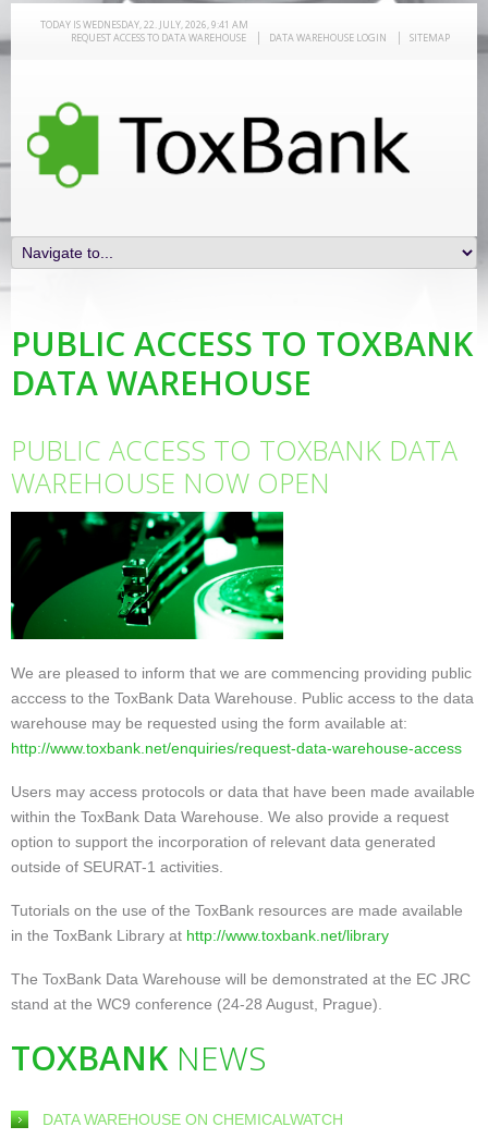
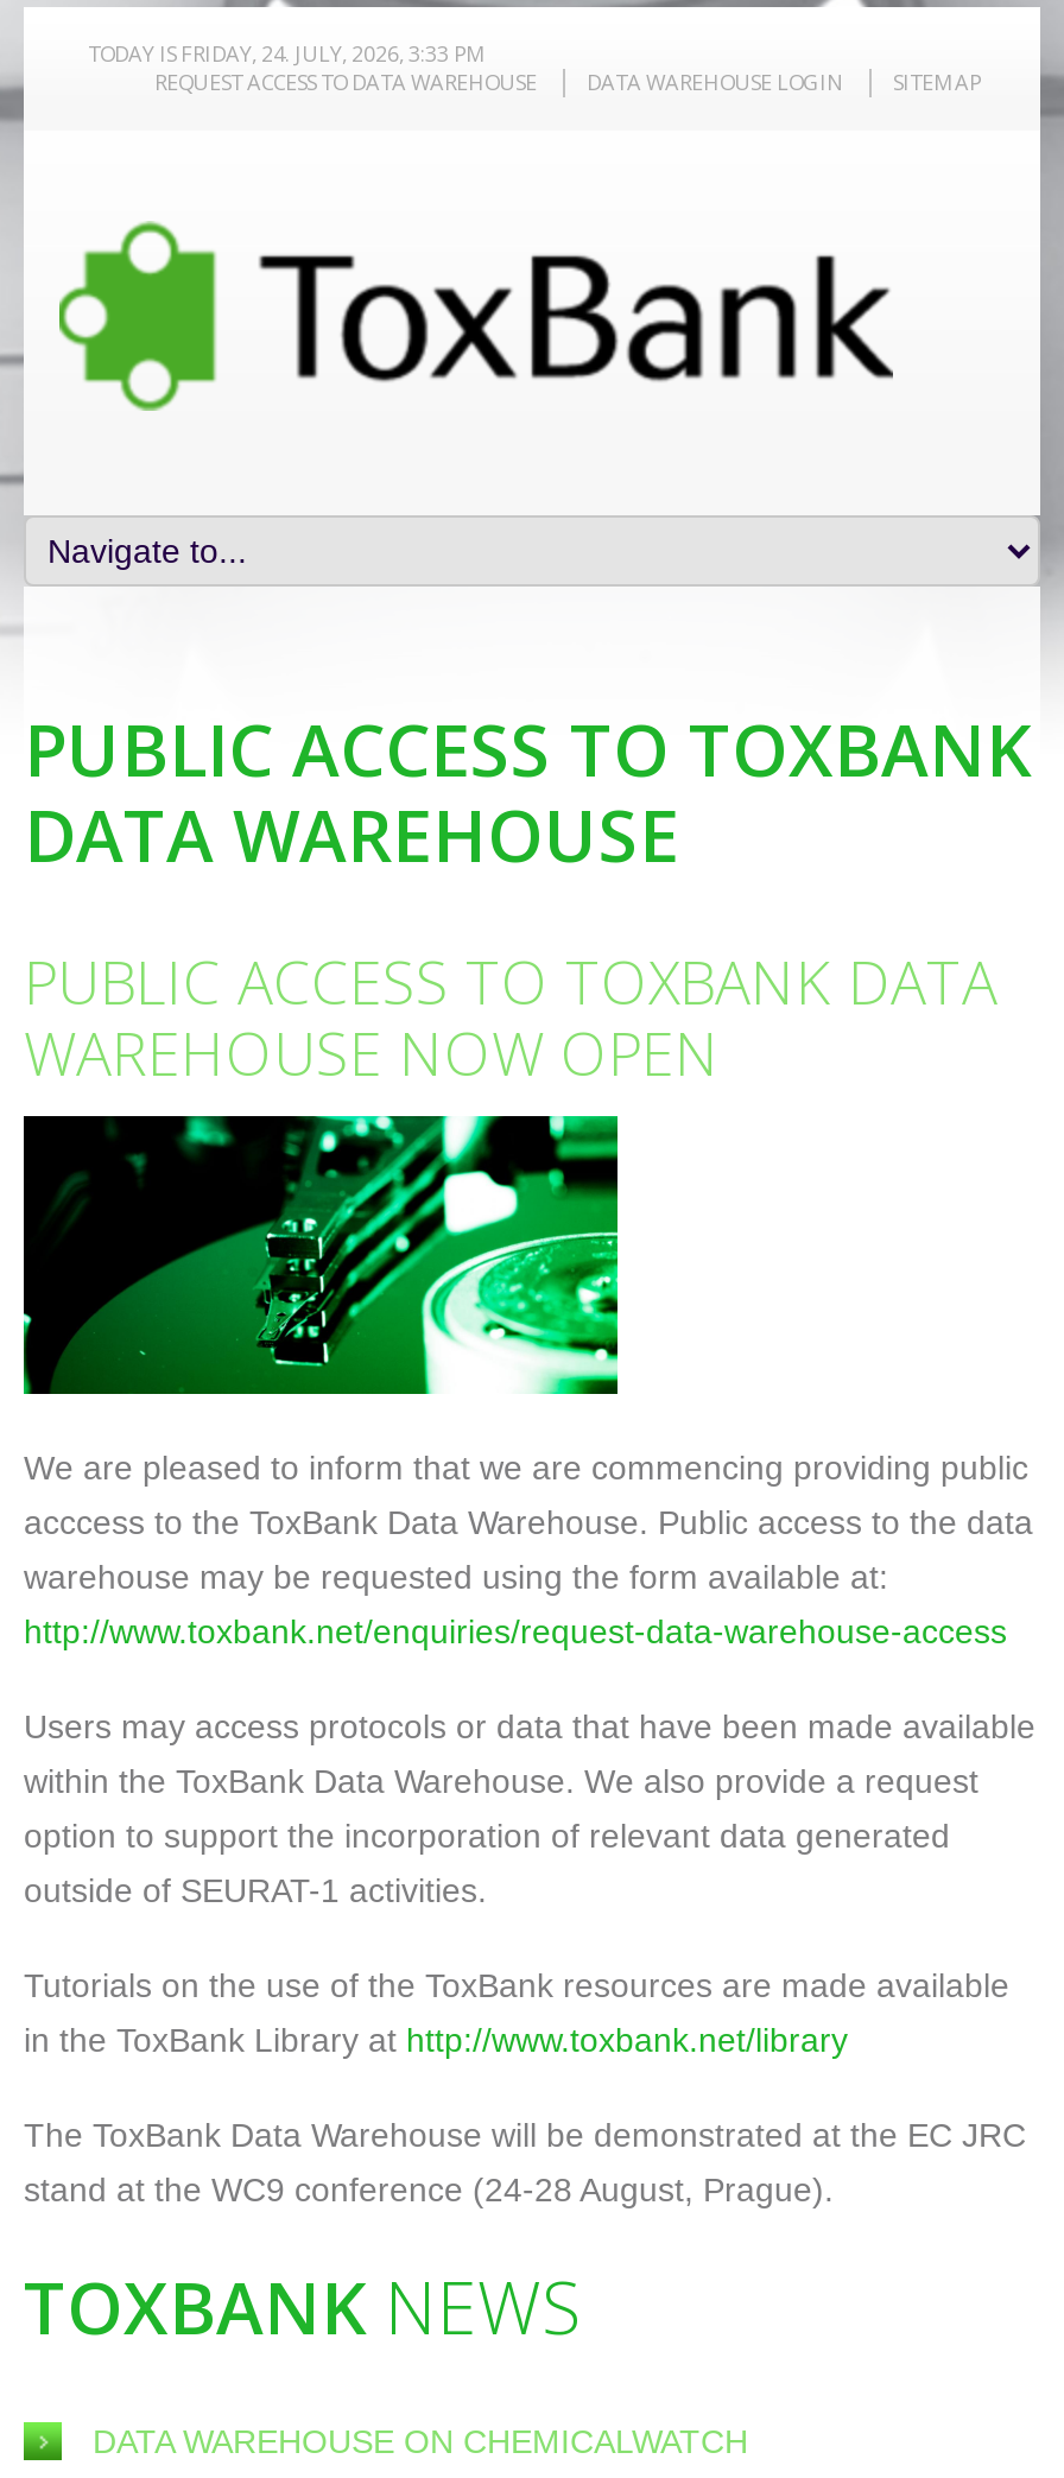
- TODAY IS WEDNESDAY, 22. JULY, 2026, 9:41 AM
+ TODAY IS FRIDAY, 24. JULY, 2026, 3:33 PM
